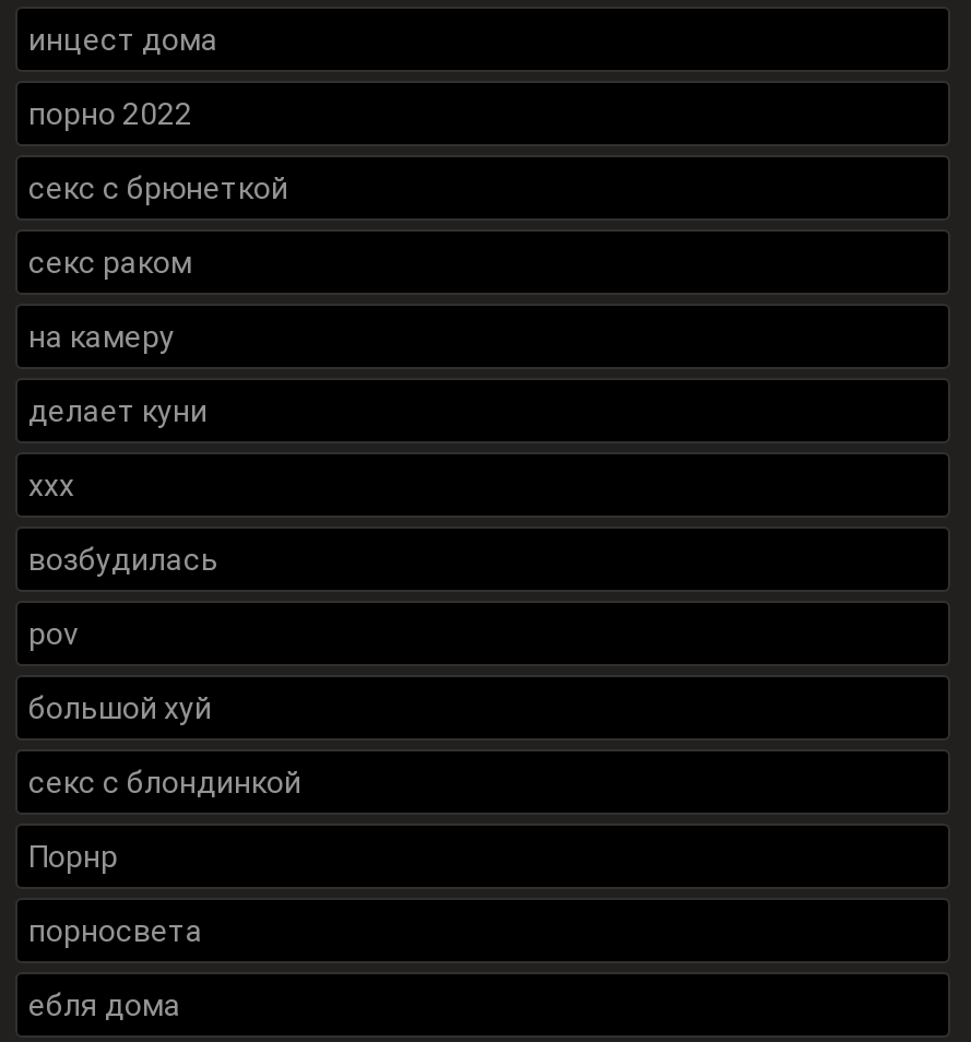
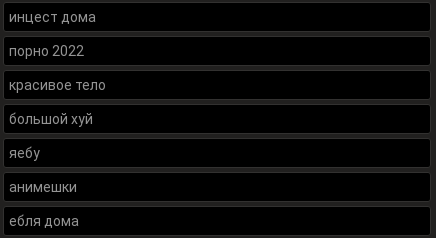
- секс с брюнеткой
- секс раком
- на камеру
- делает куни
- xxx
- возбудилась
- pov
+ красивое тело

- секс с блондинкой
- Порнр
- порносвета
+ яебу
+ анимешки
